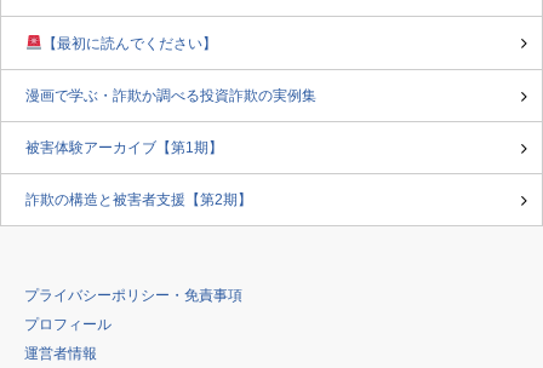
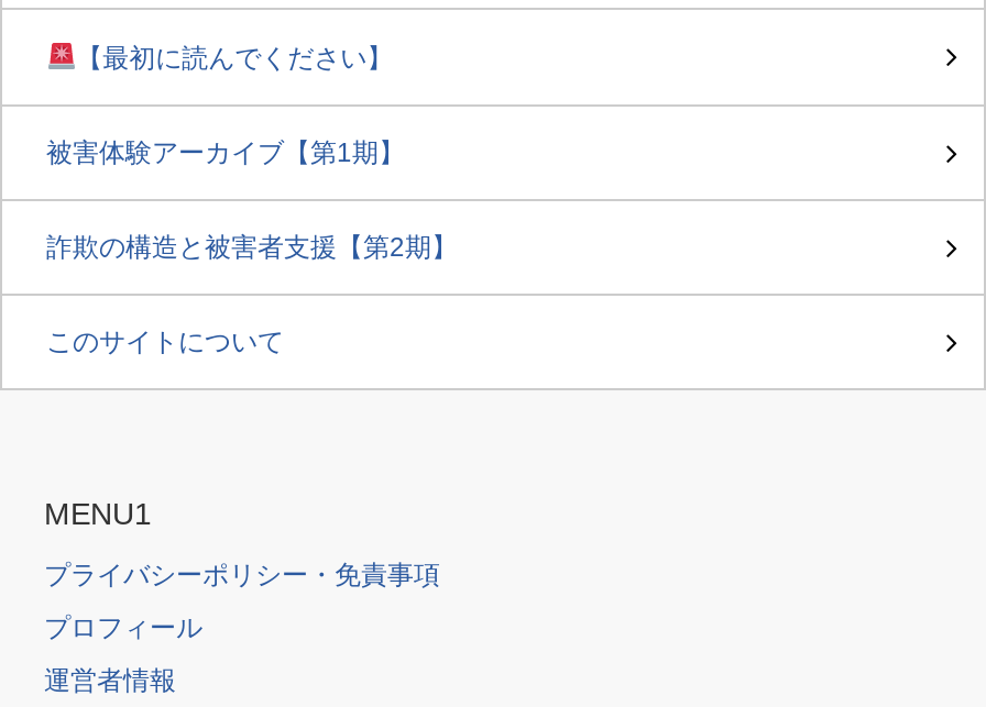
- 漫画で学ぶ・詐欺か調べる投資詐欺の実例集

moved up: 被害体験アーカイブ【第1期】 | 詐欺の構造と被害者支援【第2期】

+ MENU1

+ このサイトについて
